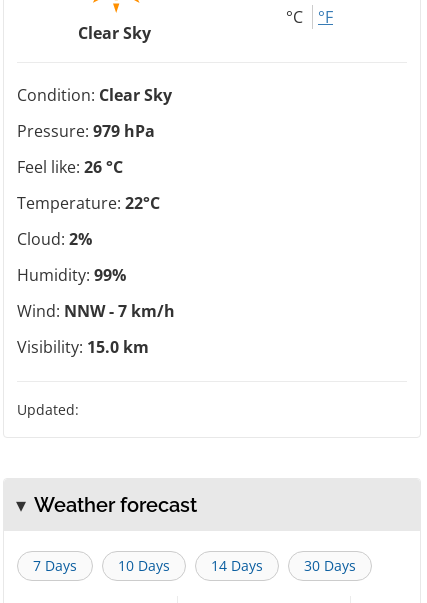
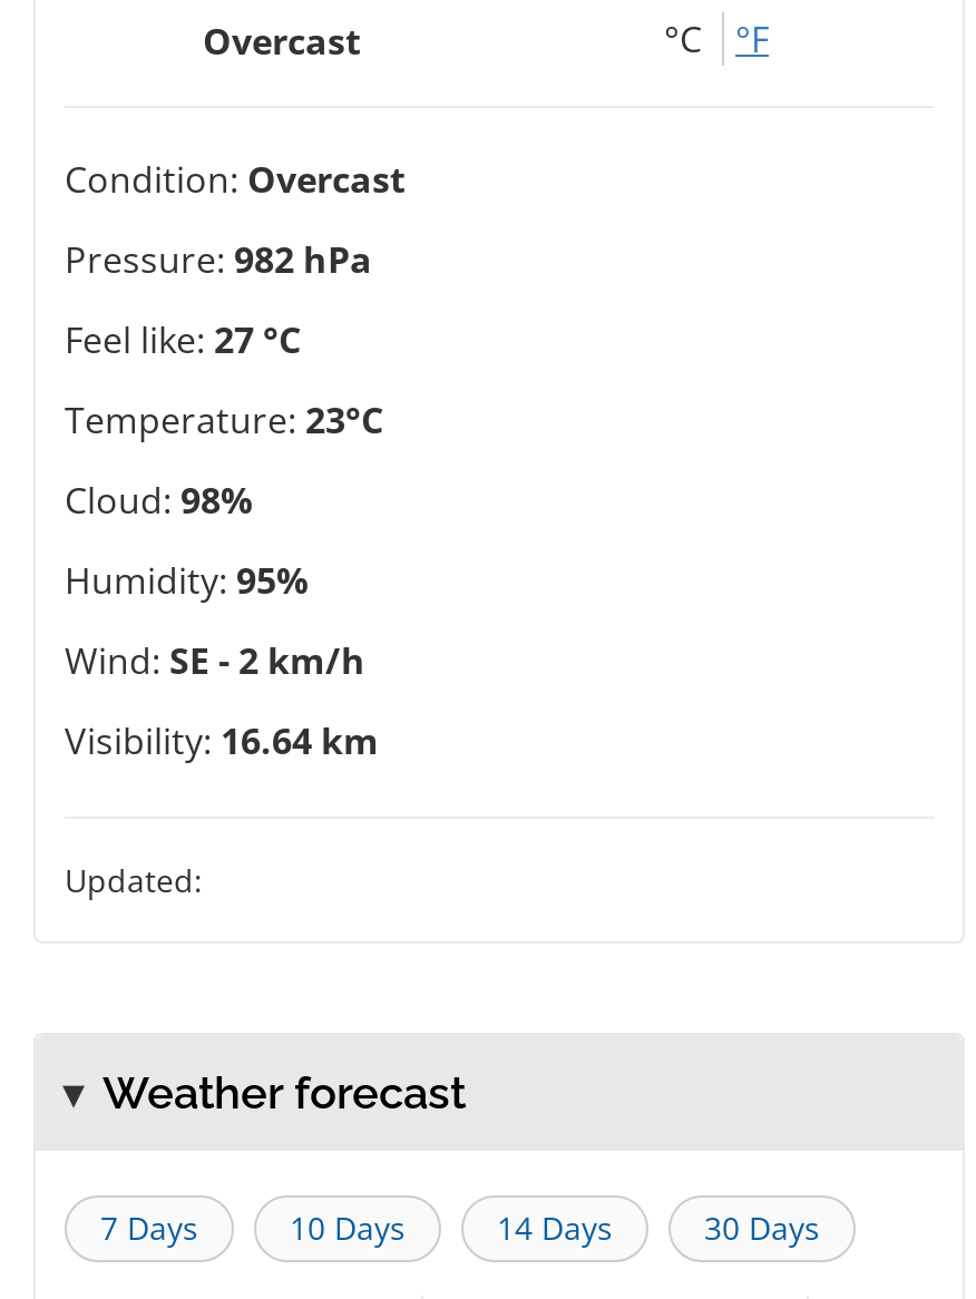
- Clear Sky
+ Overcast

- Condition: Clear Sky
+ Condition: Overcast

- Pressure: 979 hPa
+ Pressure: 982 hPa

- Feel like: 26 °C
+ Feel like: 27 °C

- Temperature: 22°C
+ Temperature: 23°C

- Cloud: 2%
+ Cloud: 98%

- Humidity: 99%
+ Humidity: 95%

- Wind: NNW - 7 km/h
+ Wind: SE - 2 km/h

- Visibility: 15.0 km
+ Visibility: 16.64 km
